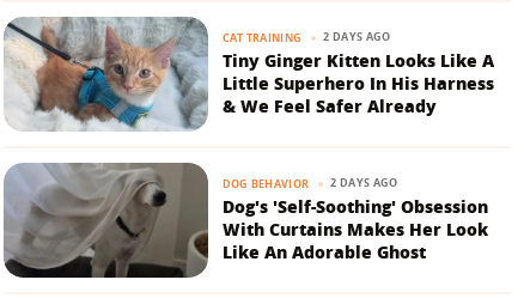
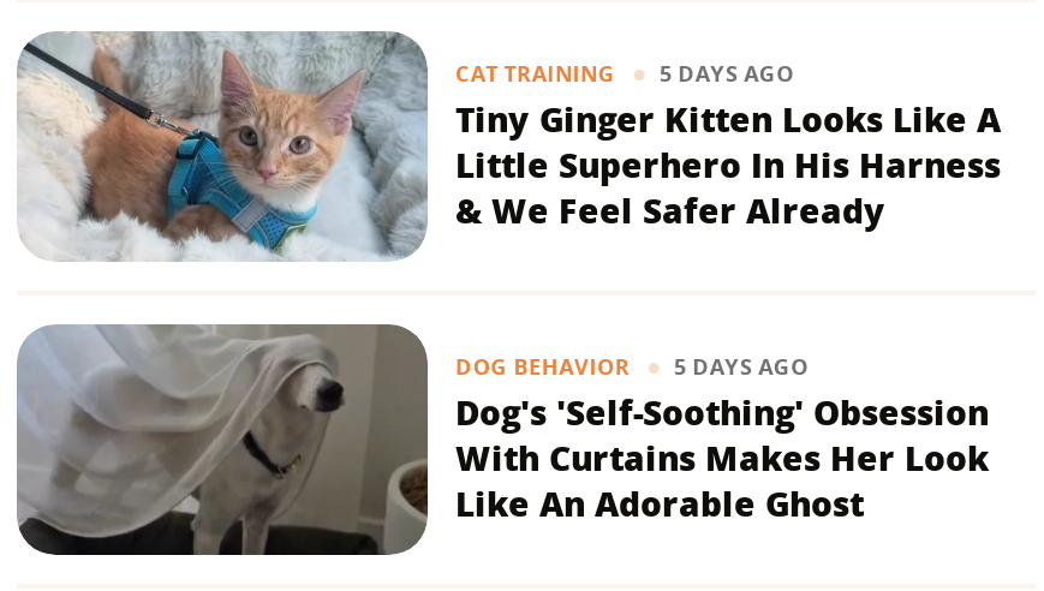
- CAT TRAINING 2 DAYS AGO
+ CAT TRAINING 5 DAYS AGO

- DOG BEHAVIOR 2 DAYS AGO
+ DOG BEHAVIOR 5 DAYS AGO
